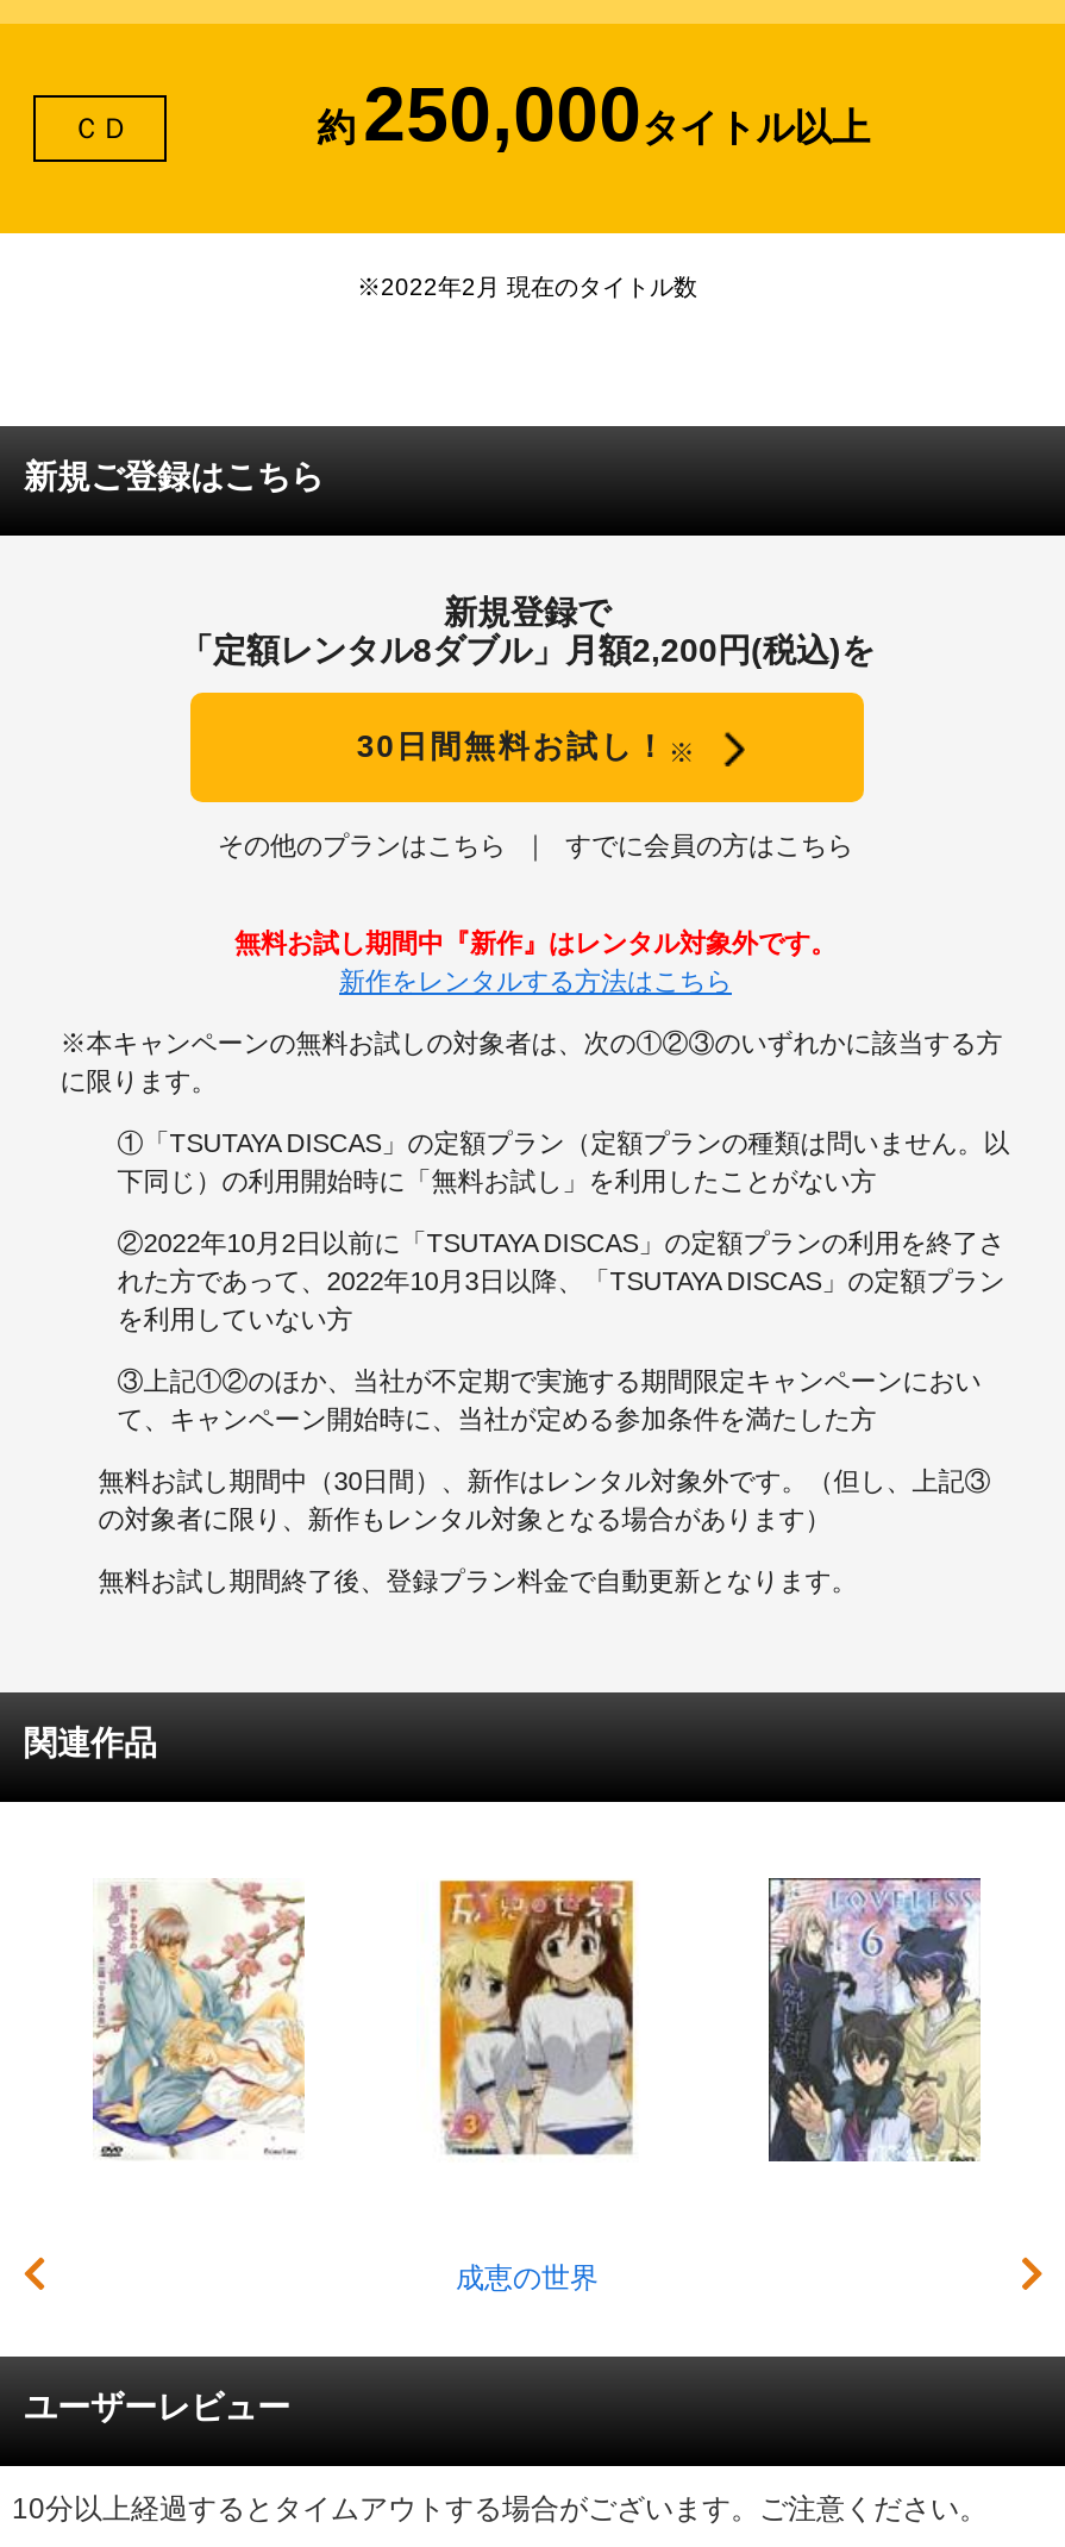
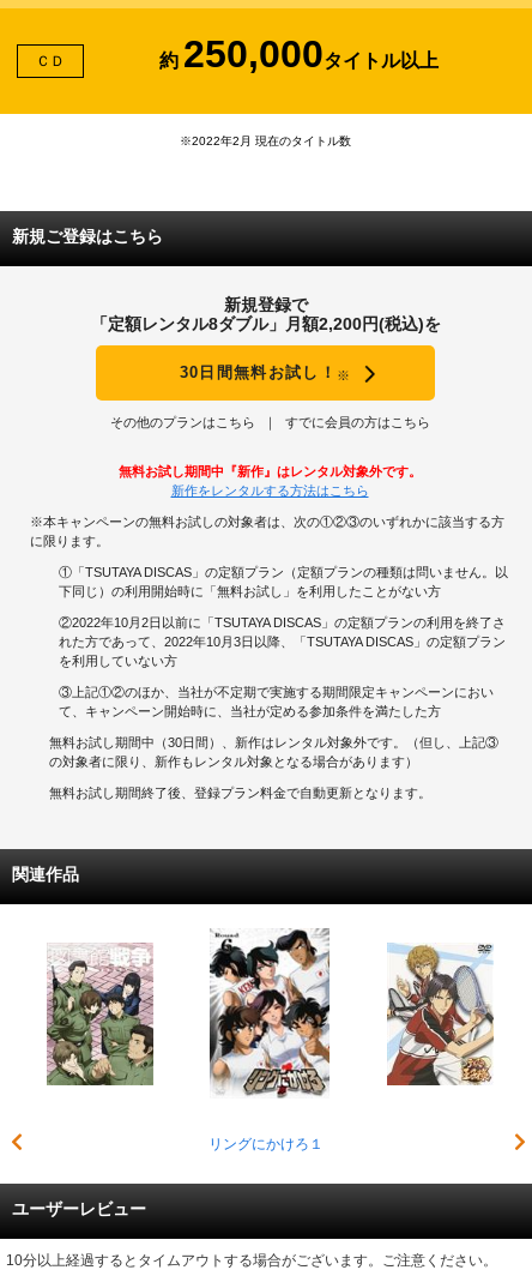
- [image]
- 成恵の世界
+ [image]
+ リングにかけろ１

- [image]
+ [image]

- [image]
+ [image]
